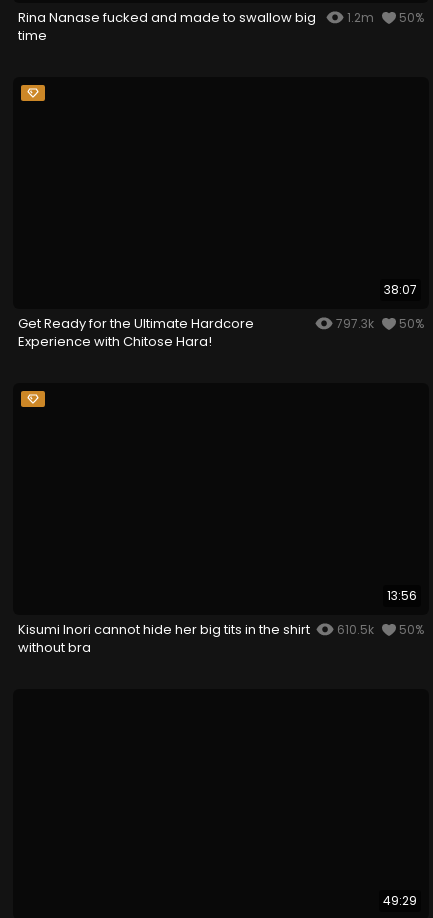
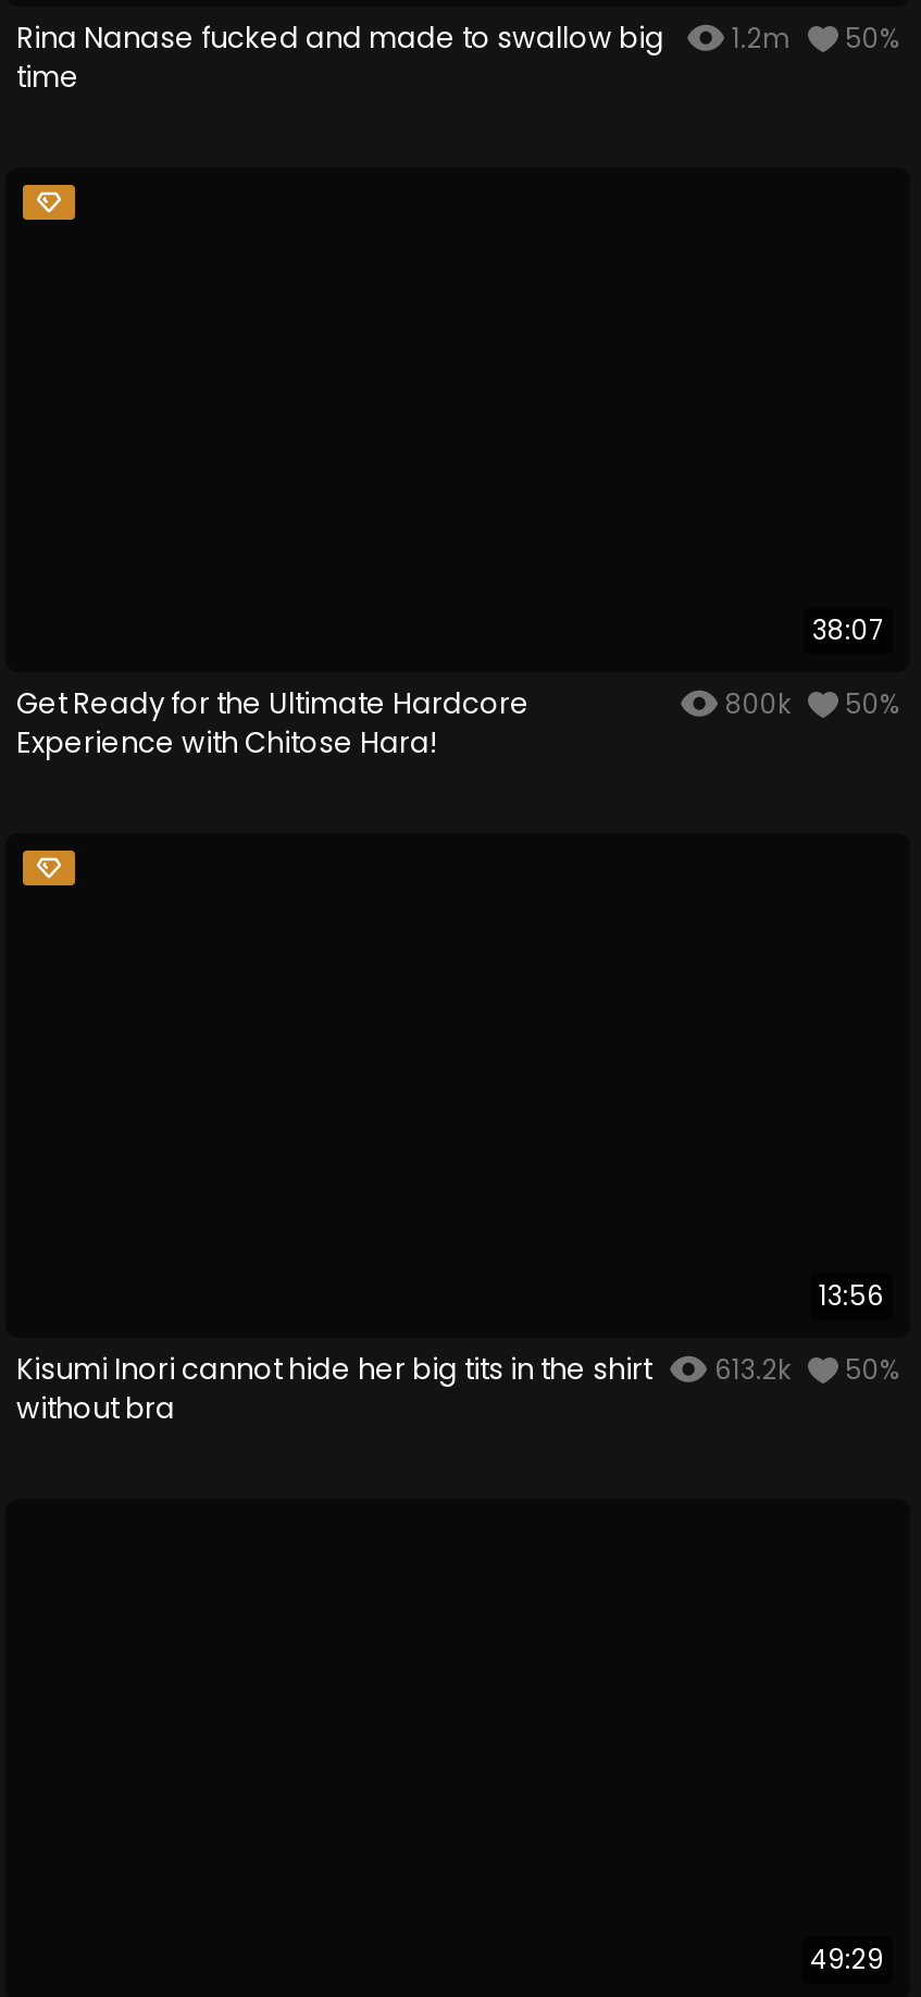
- 797.3k 50%
+ 800k 50%

- Kisumi Inori cannot hide her big tits in the shirt 610.5k 50%
+ Kisumi Inori cannot hide her big tits in the shirt 613.2k 50%
